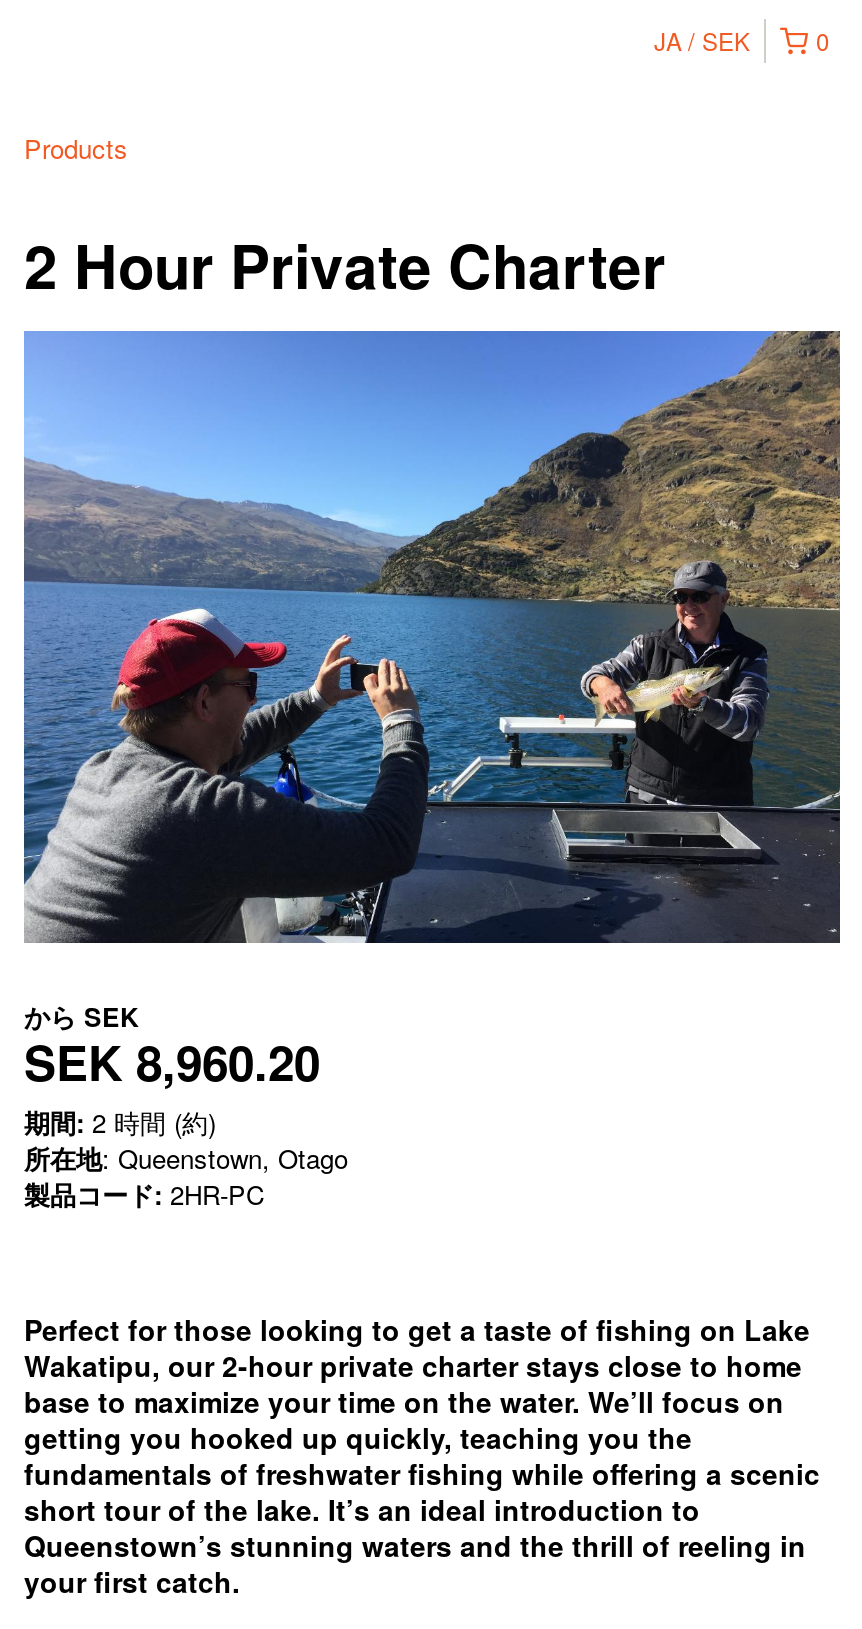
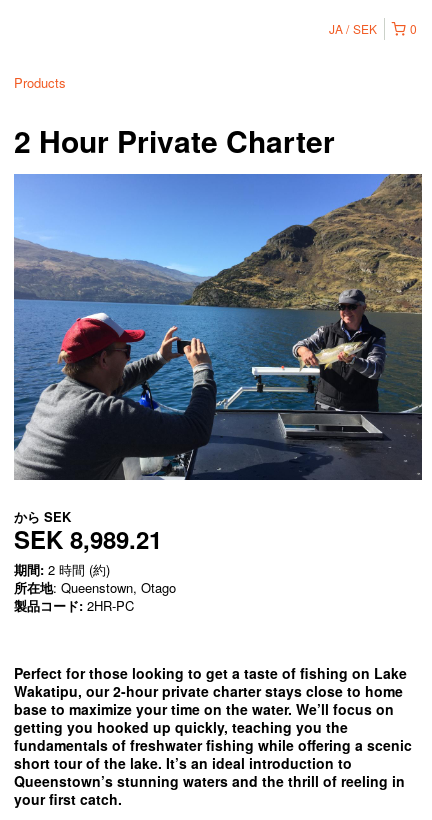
- SEK 8,960.20
+ SEK 8,989.21
